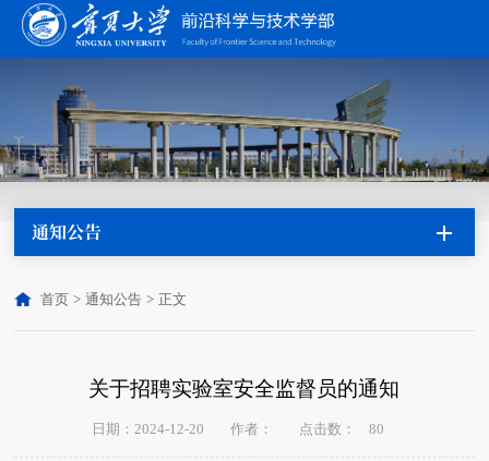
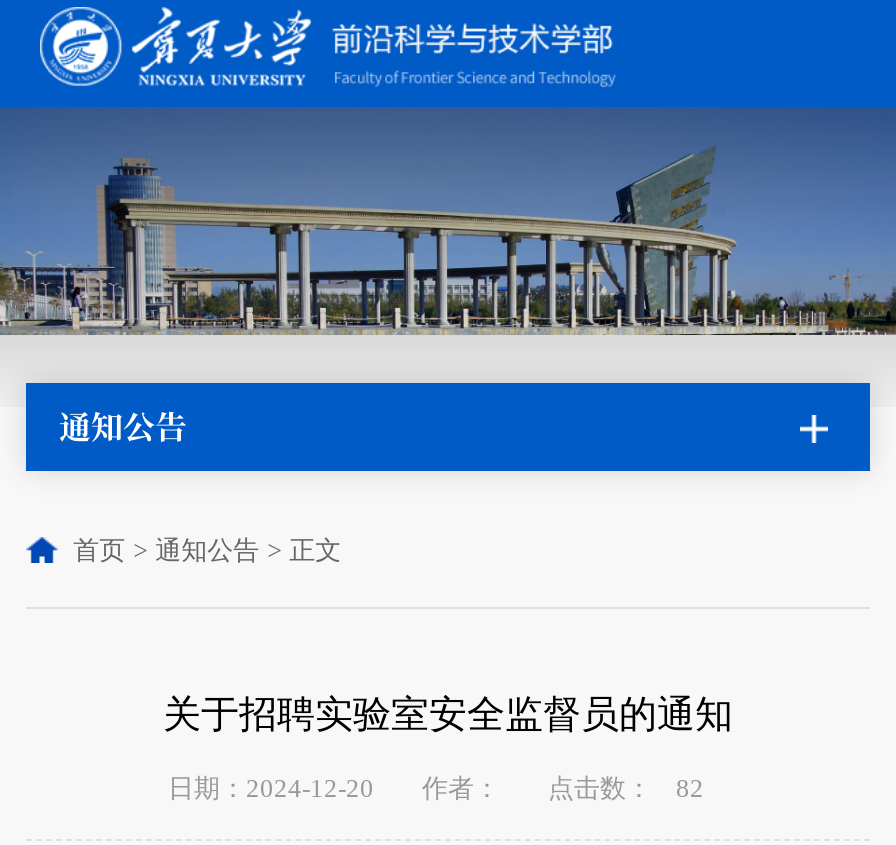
- 日期：2024-12-20 作者： 点击数： 80
+ 日期：2024-12-20 作者： 点击数： 82
